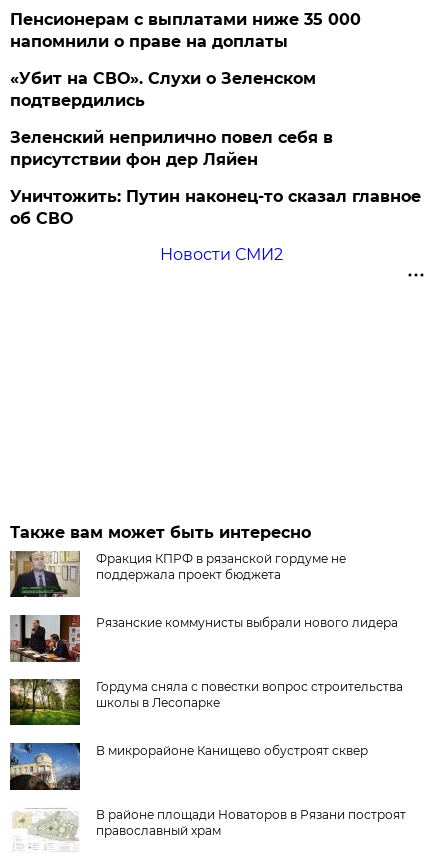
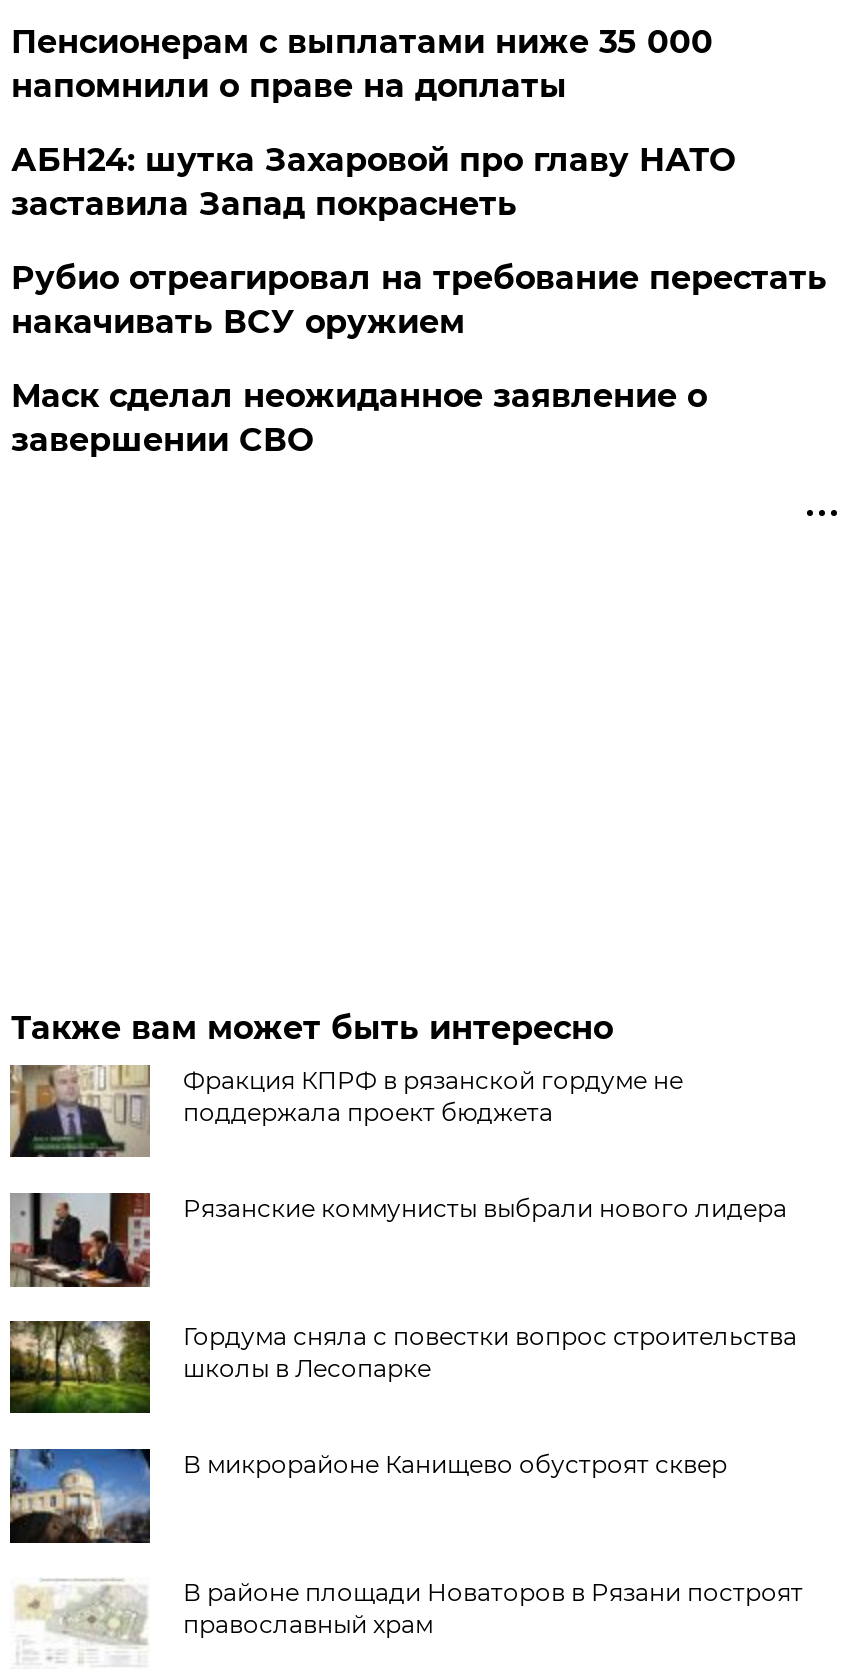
- «Убит на СВО». Слухи о Зеленском
- подтвердились
- Зеленский неприлично повел cебя в
- присутствии фон дер Ляйен
- Уничтожить: Путин наконец-то сказал главное
- об СВО
- Новости СМИ2
+ АБН24: шутка Захаровой про главу НАТО
+ заставила Запад покраснеть
+ Рубио отреагировал на требование перестать
+ накачивать ВСУ оружием
+ Маск сделал неожиданное заявление о
+ завершении СВО
